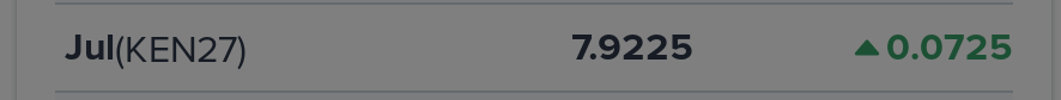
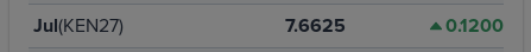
- 7.9225
+ 7.6625

- 0.0725
+ 0.1200
